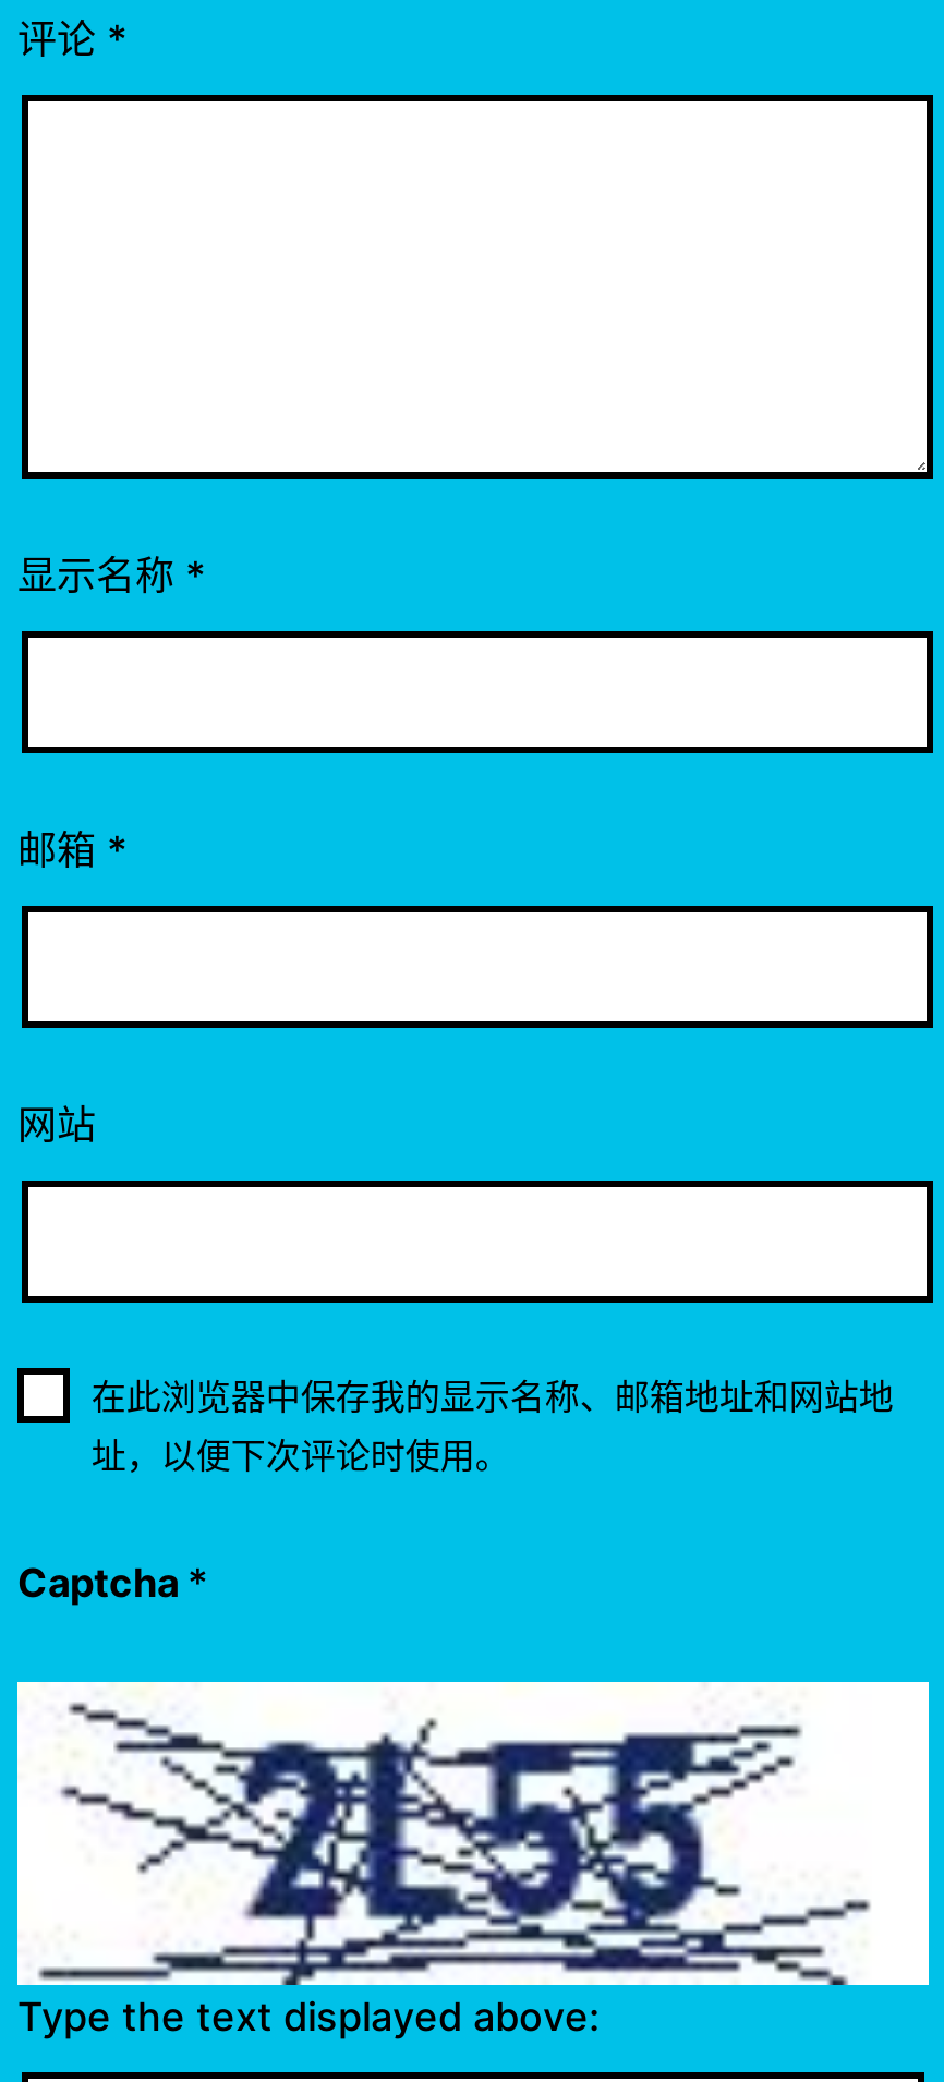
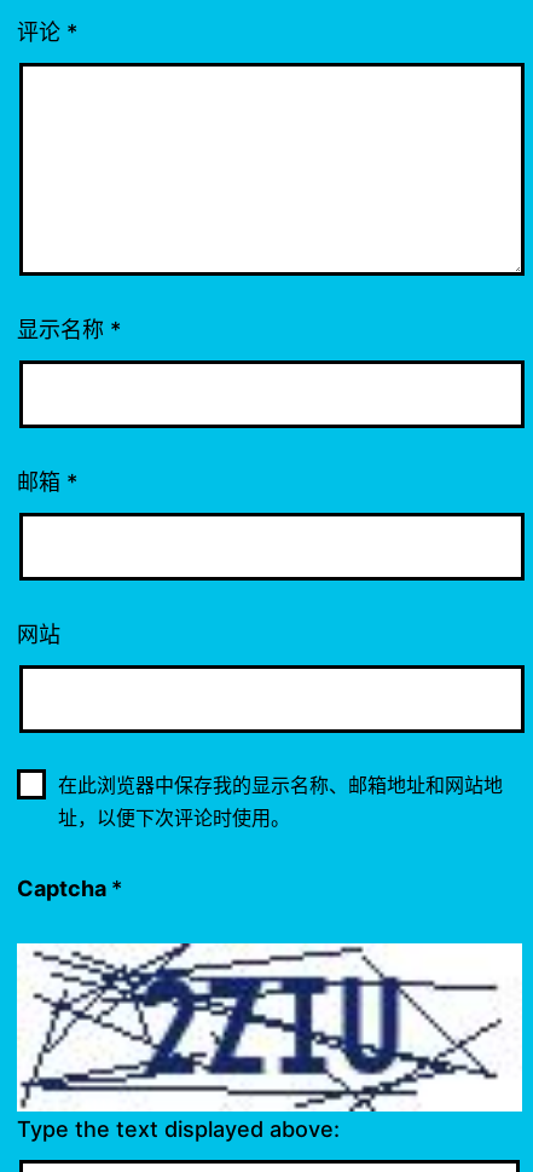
- [image]
+ [image]
